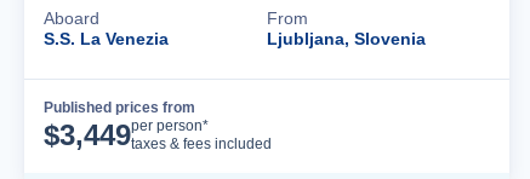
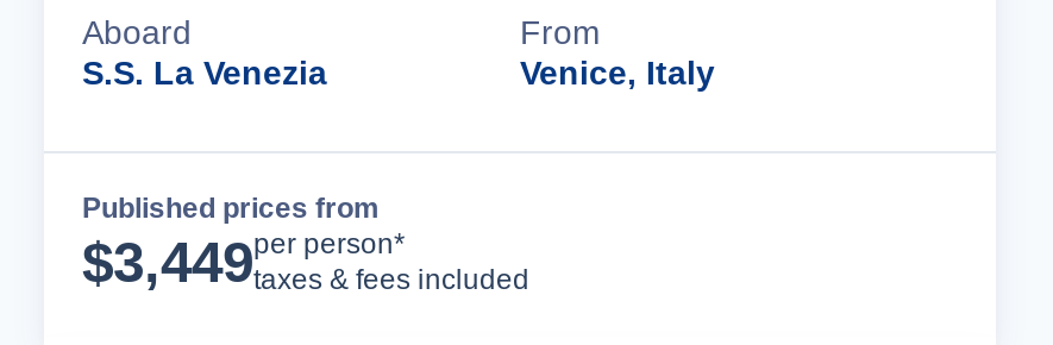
- Ljubljana, Slovenia
+ Venice, Italy
